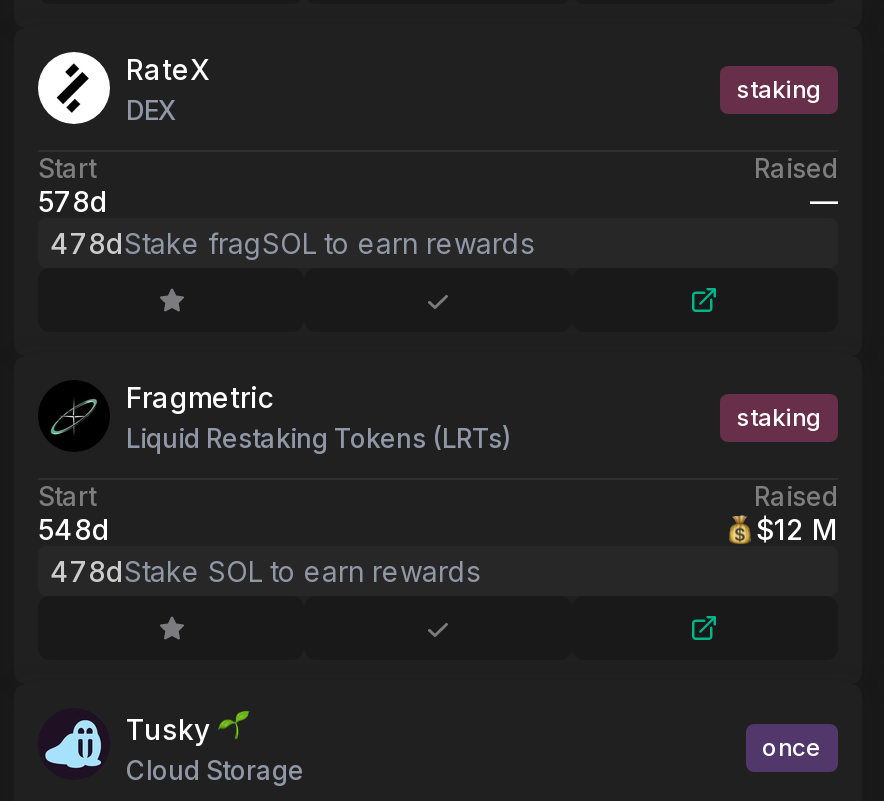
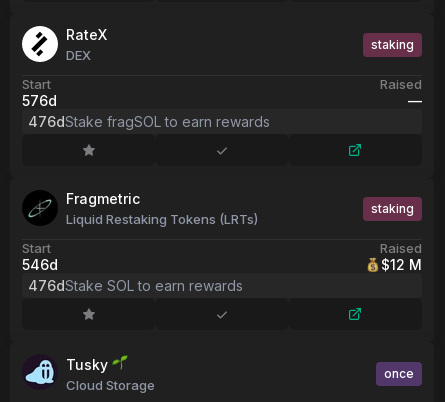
- 578d
+ 576d

- 478dStake fragSOL to earn rewards
+ 476dStake fragSOL to earn rewards

- 548d
+ 546d

- 478dStake SOL to earn rewards
+ 476dStake SOL to earn rewards
